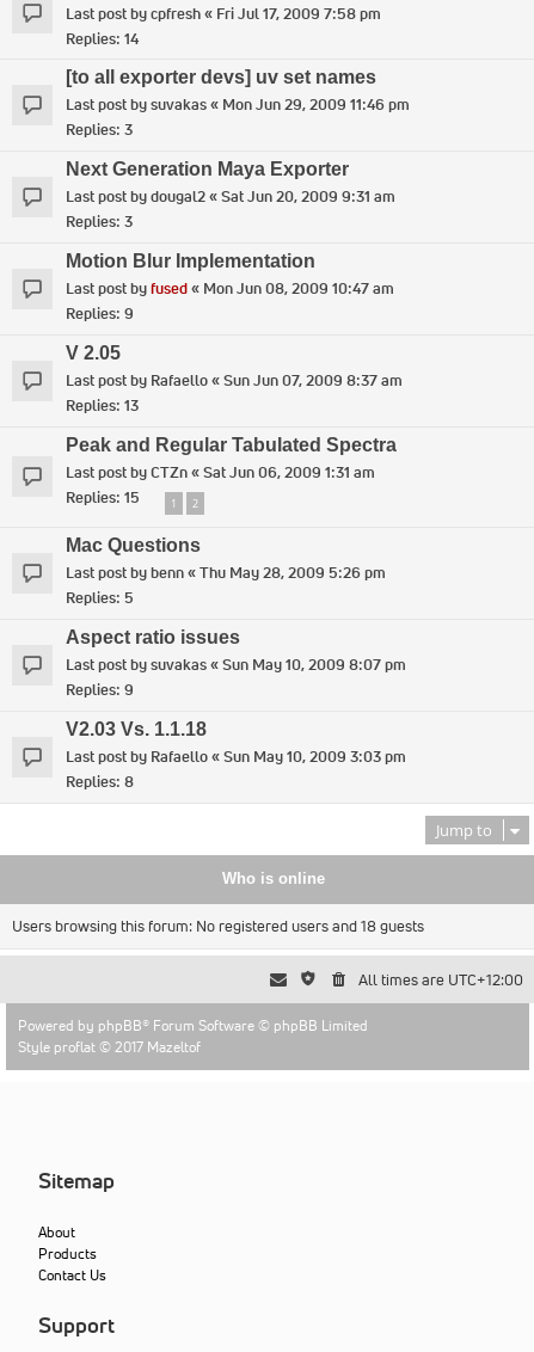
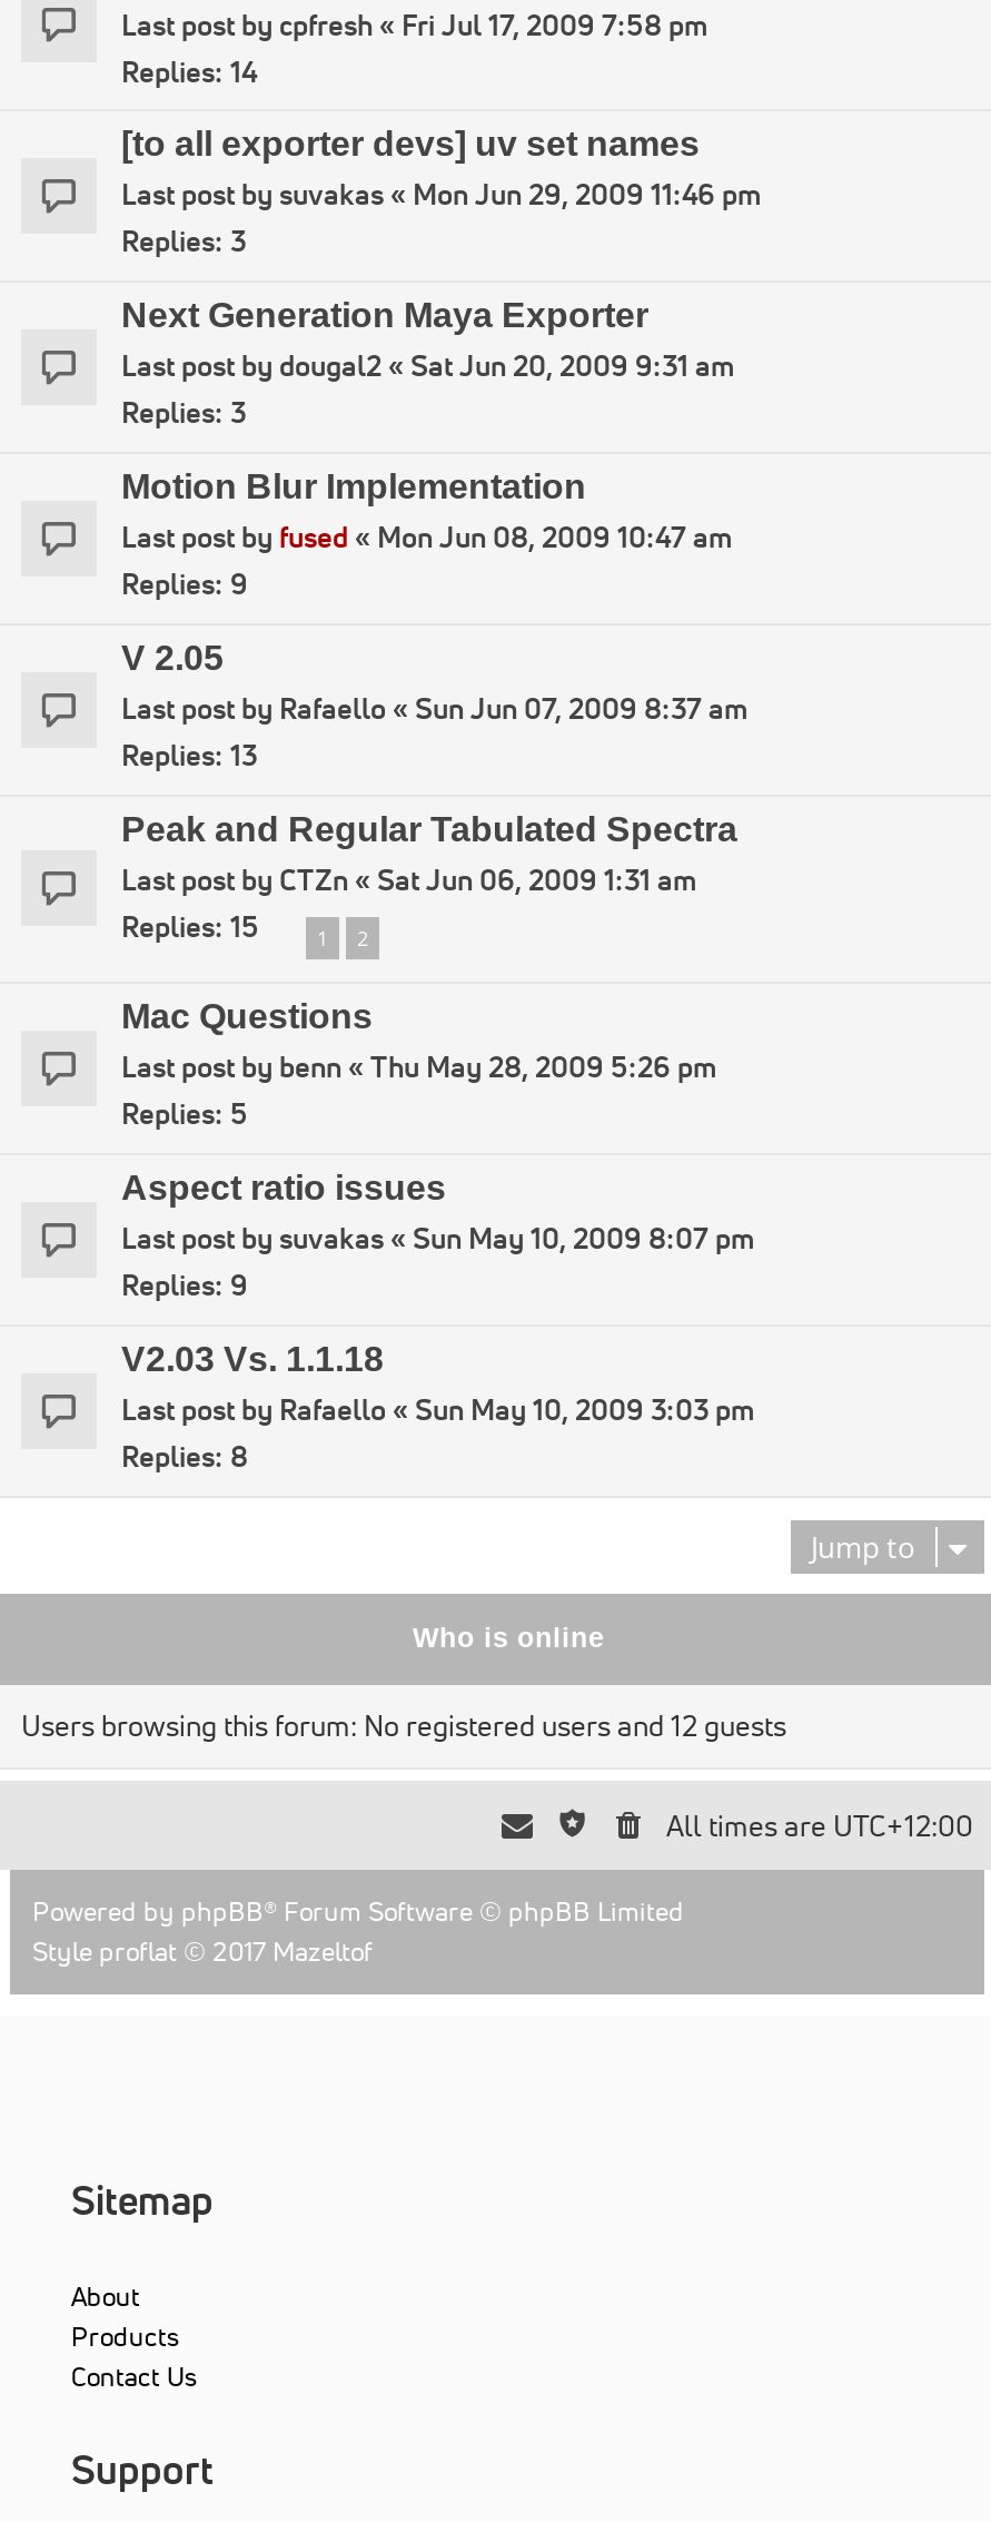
- Users browsing this forum: No registered users and 18 guests
+ Users browsing this forum: No registered users and 12 guests
